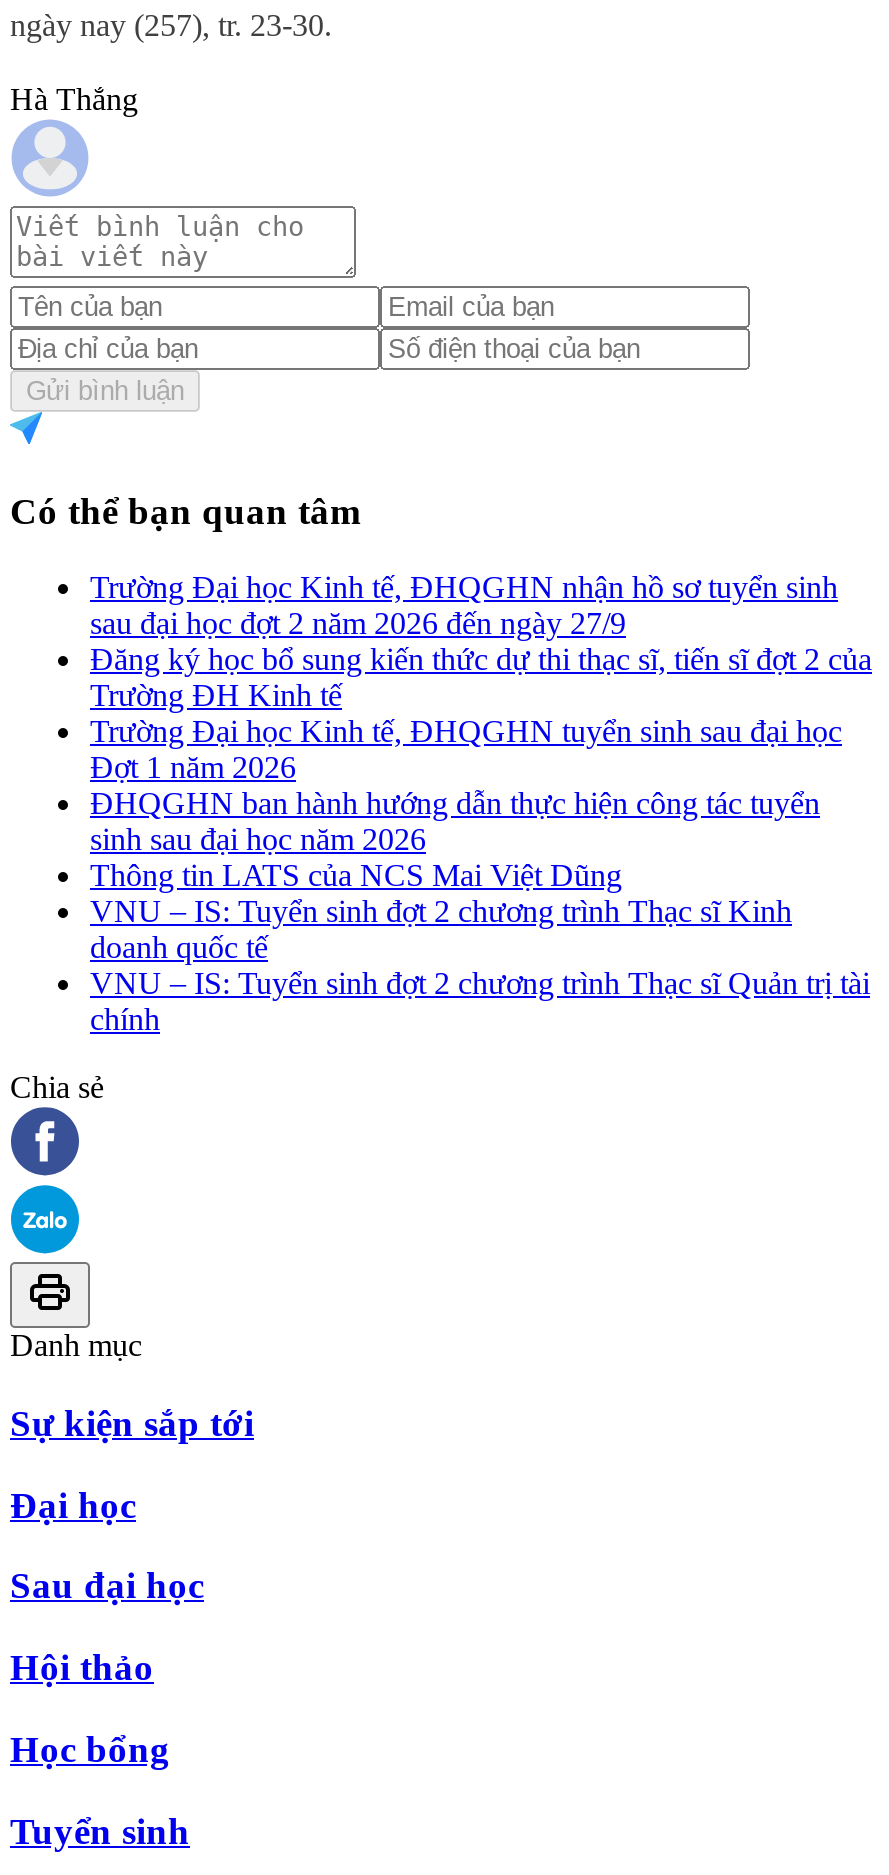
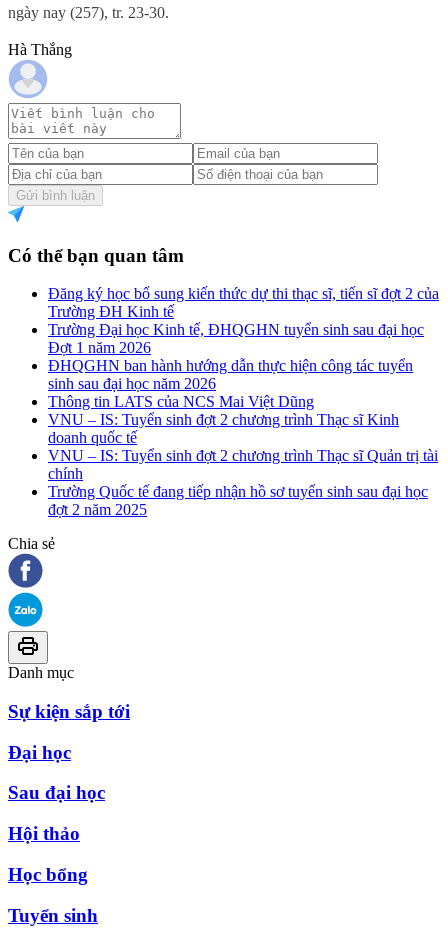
- Trường Đại học Kinh tế, ĐHQGHN nhận hồ sơ tuyển sinh
- sau đại học đợt 2 năm 2026 đến ngày 27/9

moved up: Đăng ký học bổ sung kiến thức dự thi thạc sĩ, tiến sĩ đợt 2 của | Trường ĐH Kinh tế | Trường Đại học Kinh tế, ĐHQGHN tuyển sinh sau đại học | ... | VNU – IS: Tuyển sinh đợt 2 chương trình Thạc sĩ Quản trị tài | chính

+ Trường Quốc tế đang tiếp nhận hồ sơ tuyển sinh sau đại học
+ đợt 2 năm 2025
